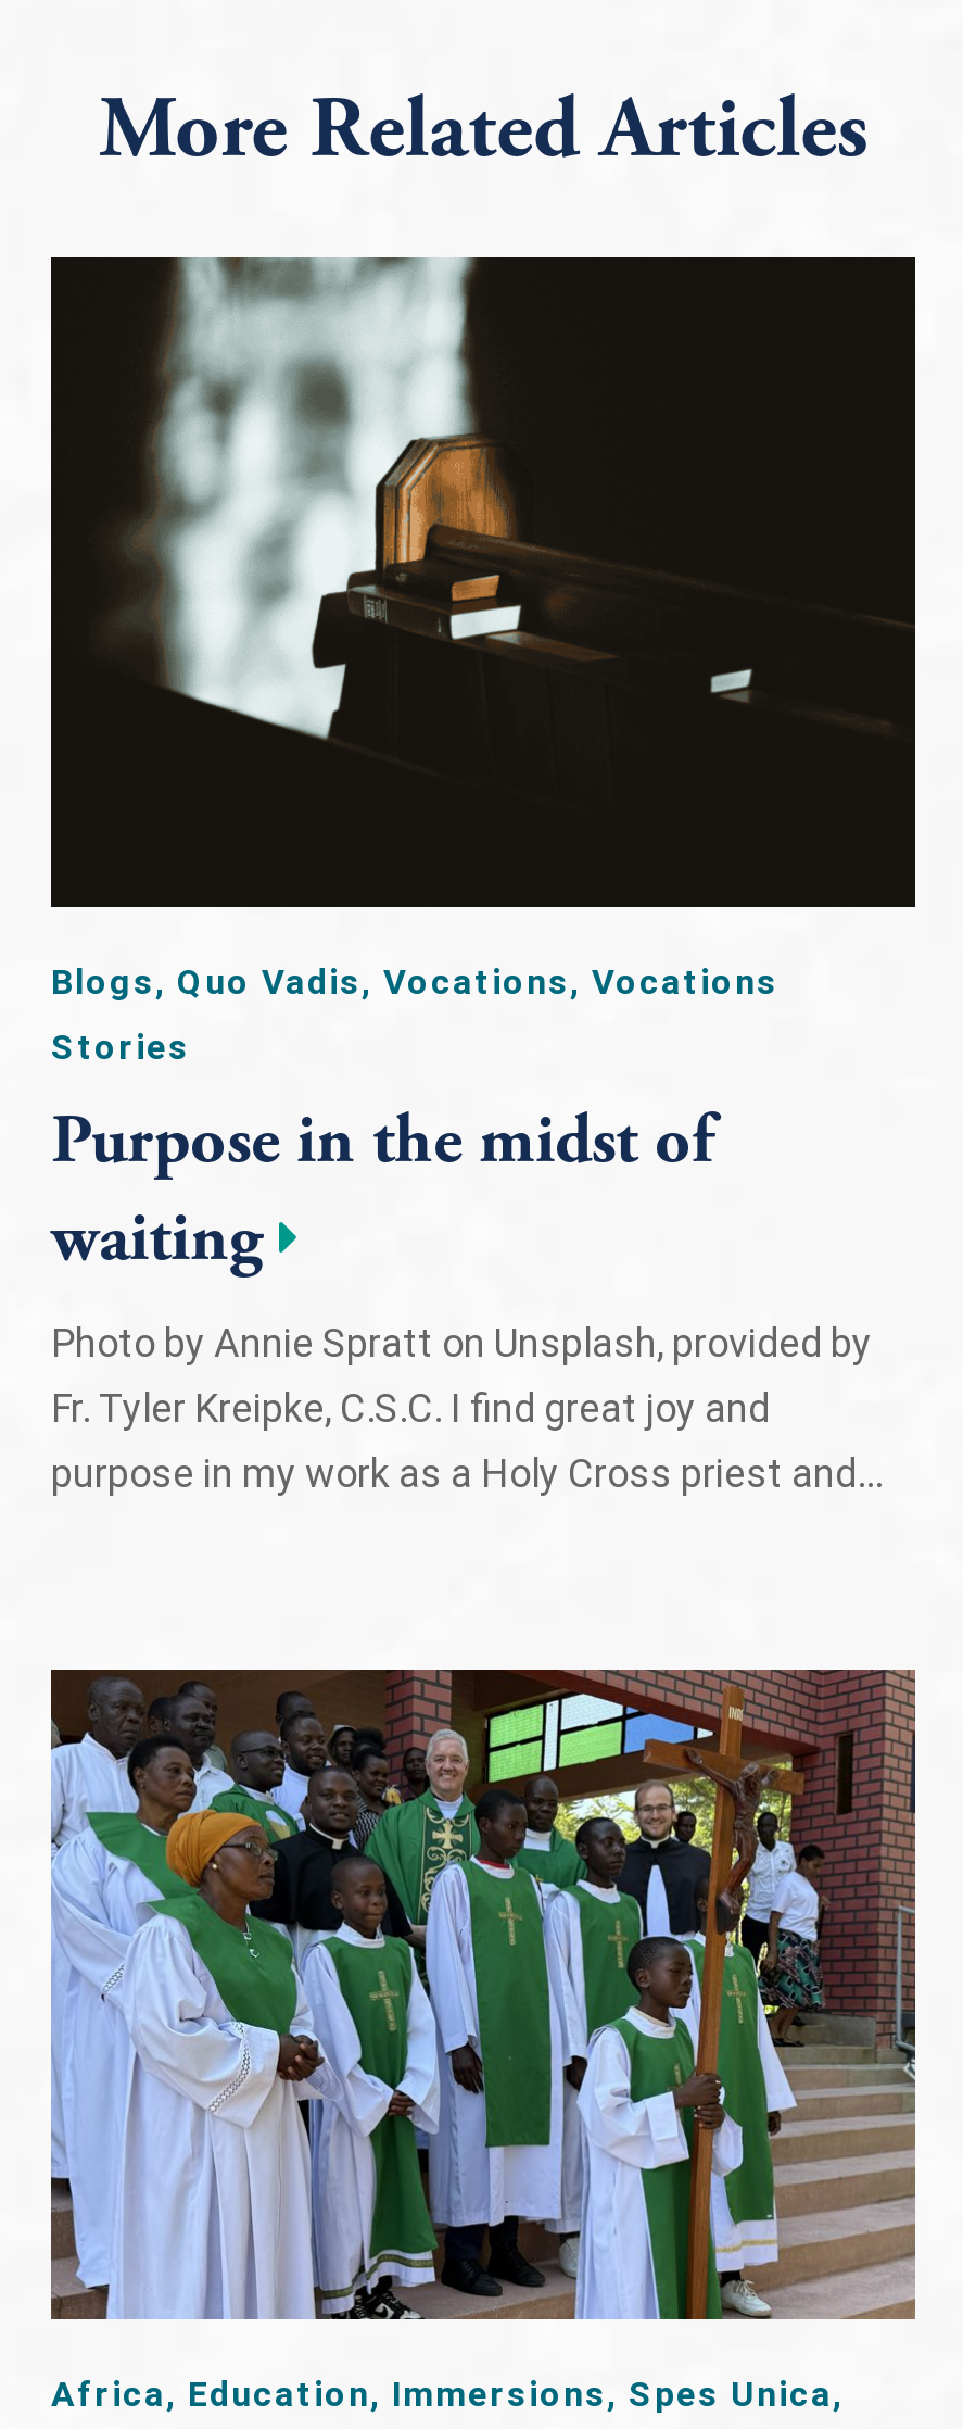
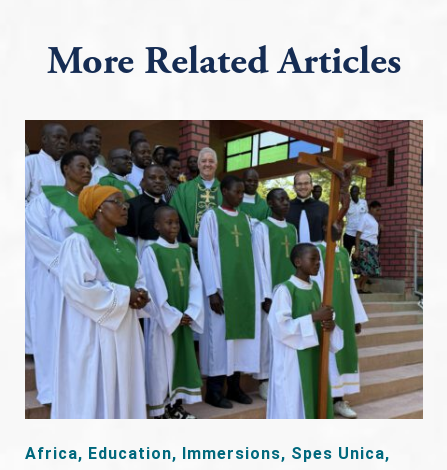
- [image]
- Blogs, Quo Vadis, Vocations, Vocations
- Stories
- Purpose in the midst of
- waiting
- Photo by Annie Spratt on Unsplash, provided by
- Fr. Tyler Kreipke, C.S.C. I find great joy and
- purpose in my work as a Holy Cross priest and...
